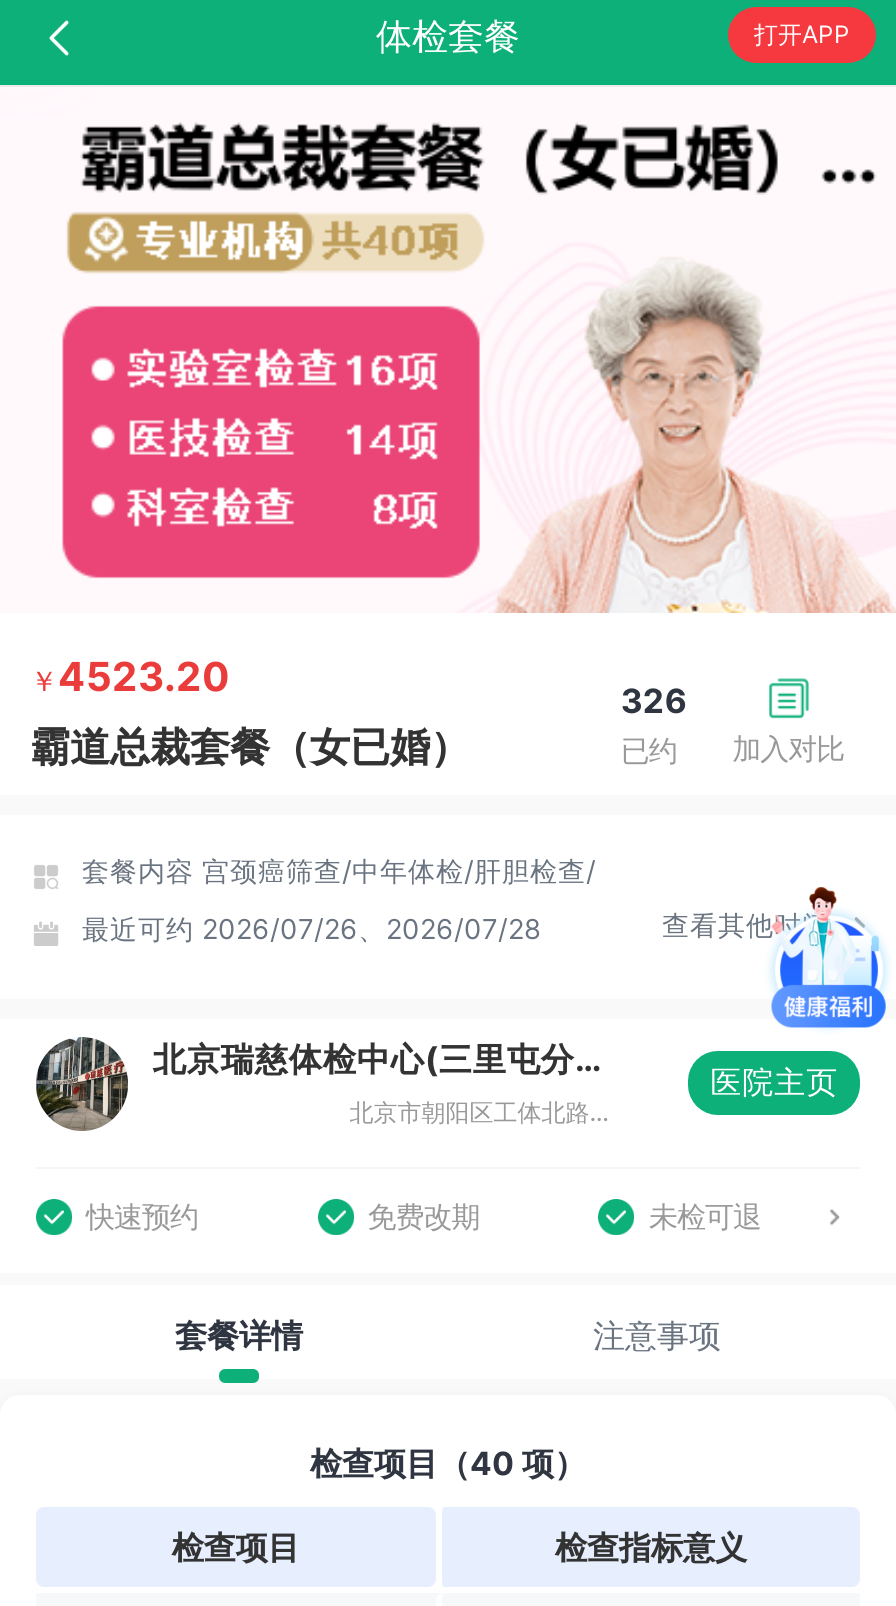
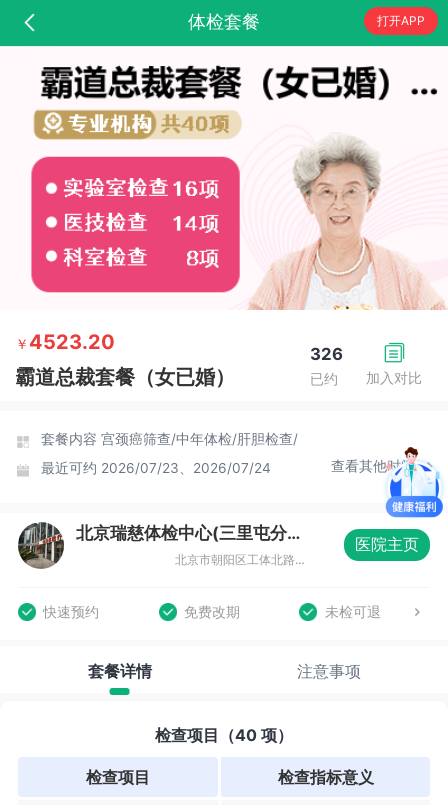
- 最近可约 2026/07/26、2026/07/28
+ 最近可约 2026/07/23、2026/07/24
